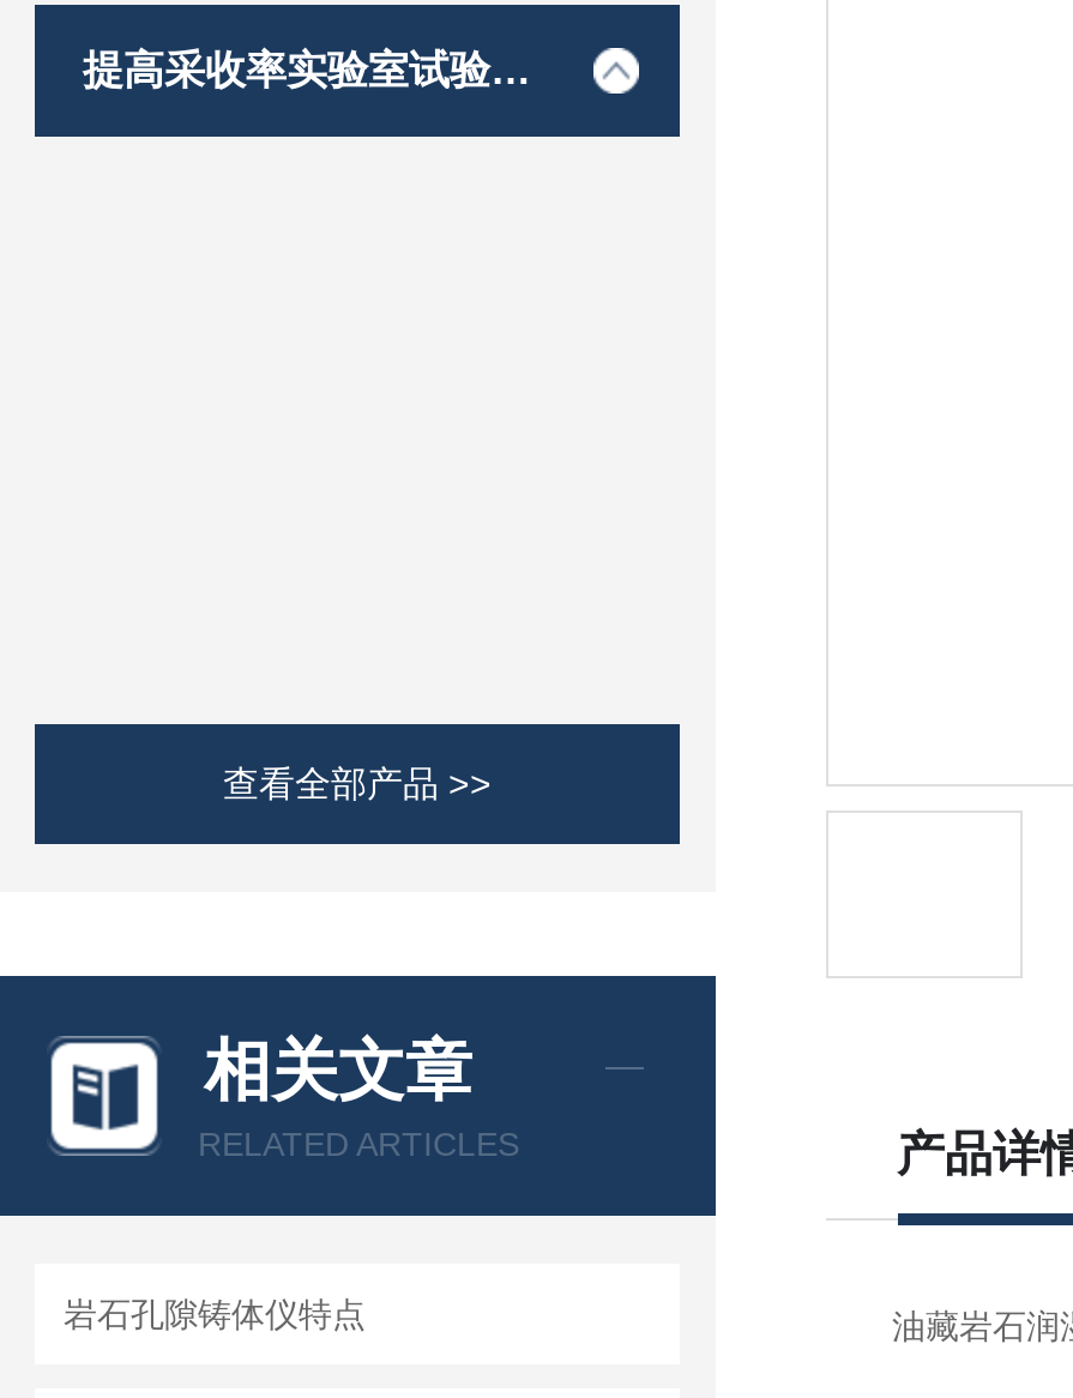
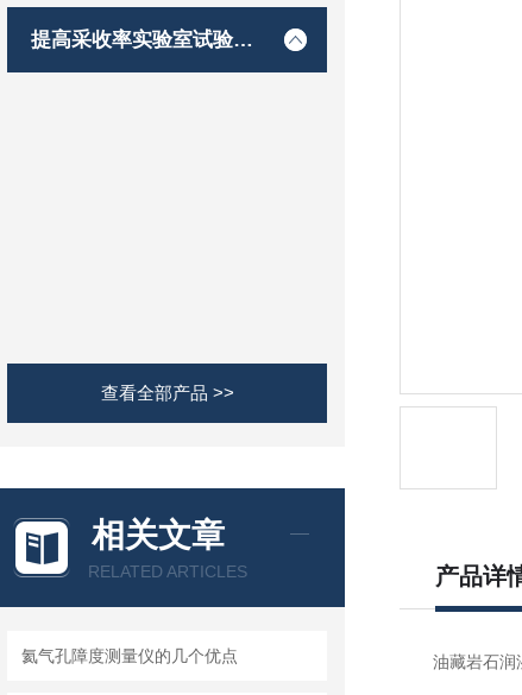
- 岩石孔隙铸体仪特点
+ 氦气孔障度测量仪的几个优点
